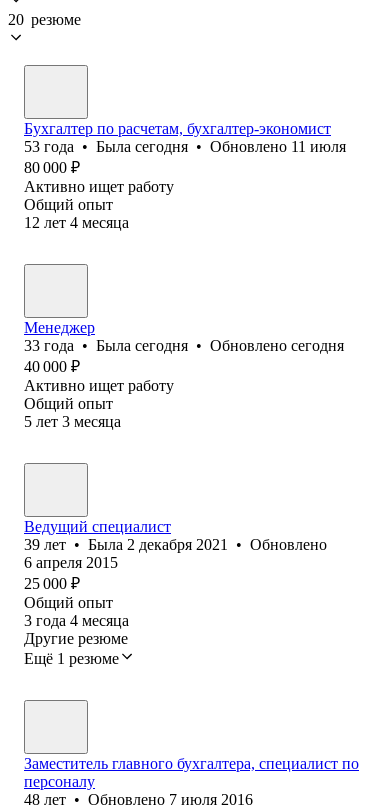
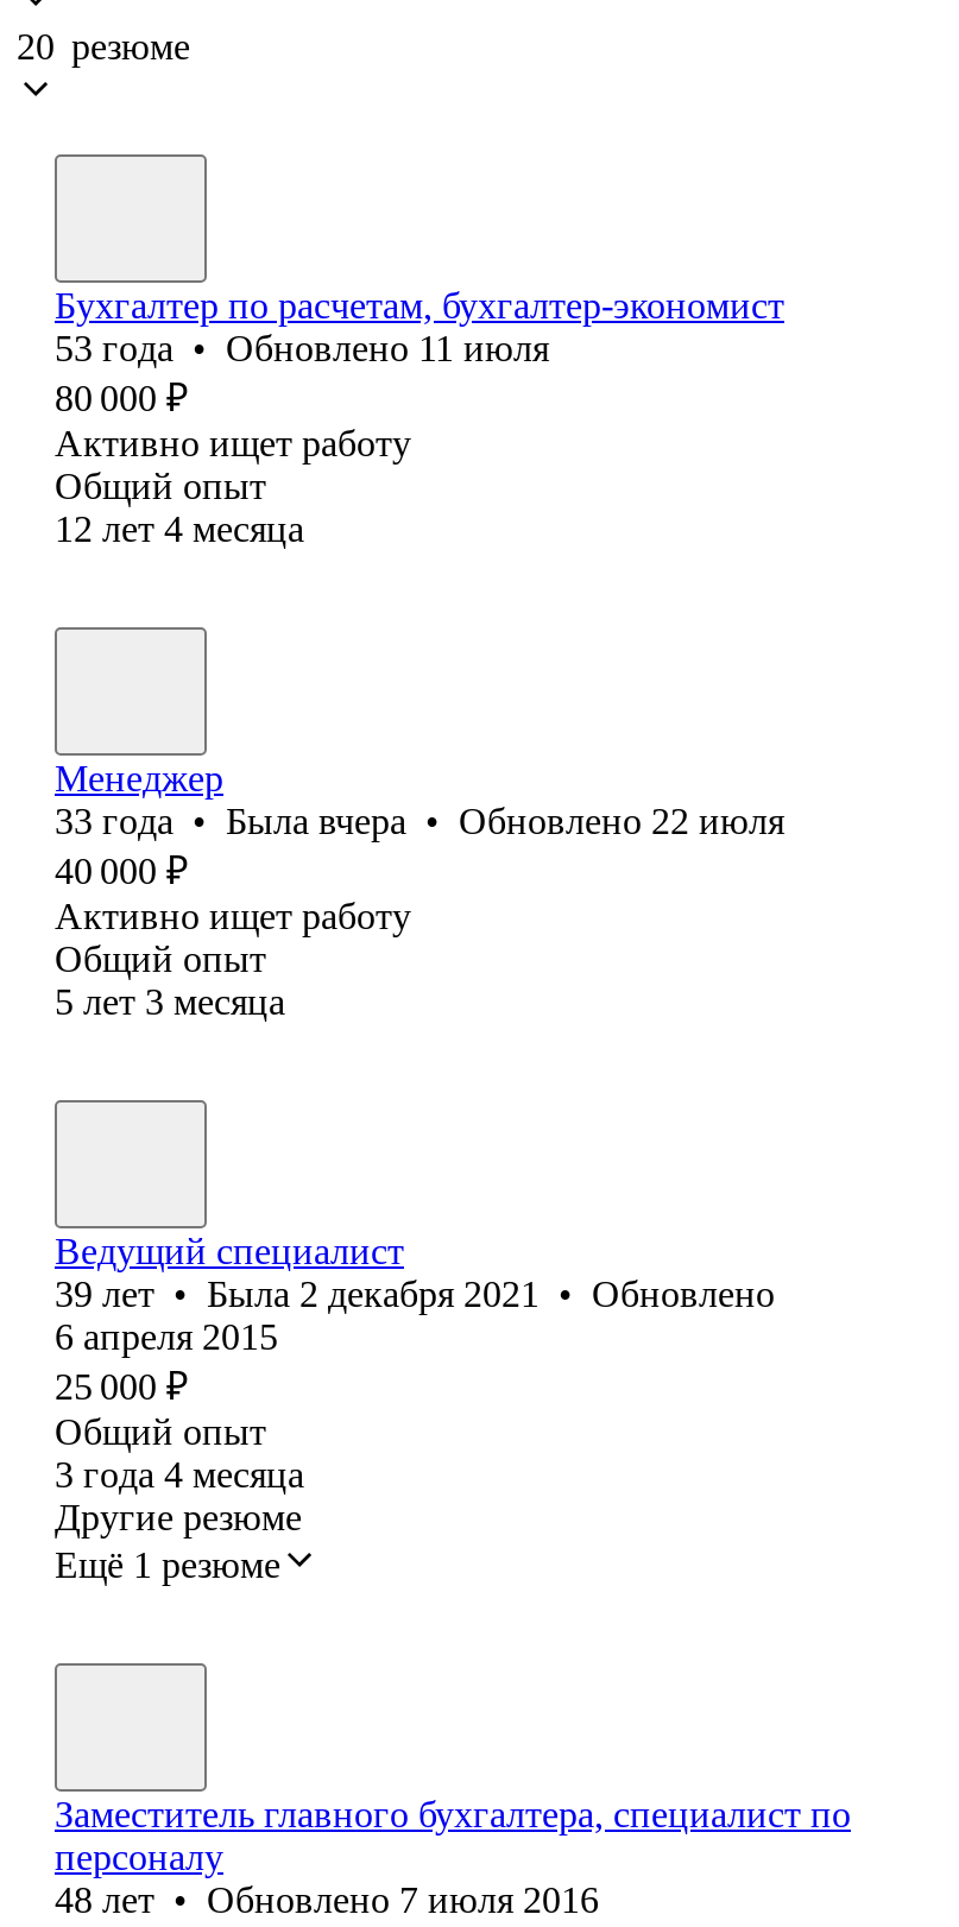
- 53 года • Была сегодня • Обновлено 11 июля
+ 53 года • Обновлено 11 июля

- 33 года • Была сегодня • Обновлено сегодня
+ 33 года • Была вчера • Обновлено 22 июля
